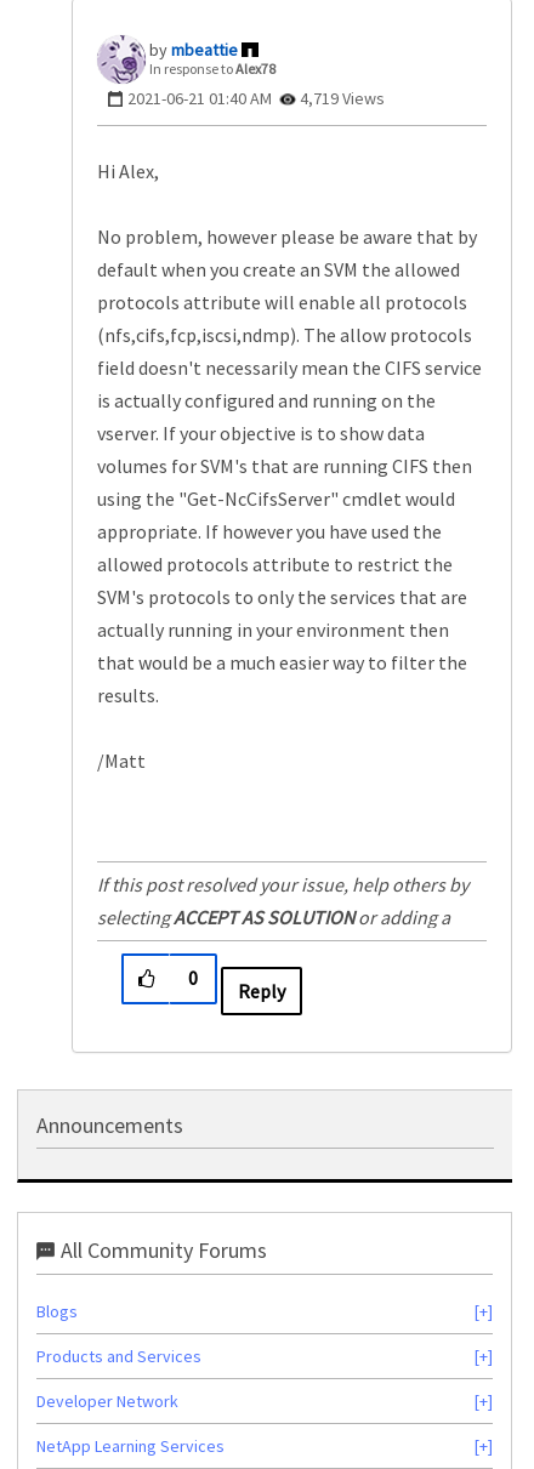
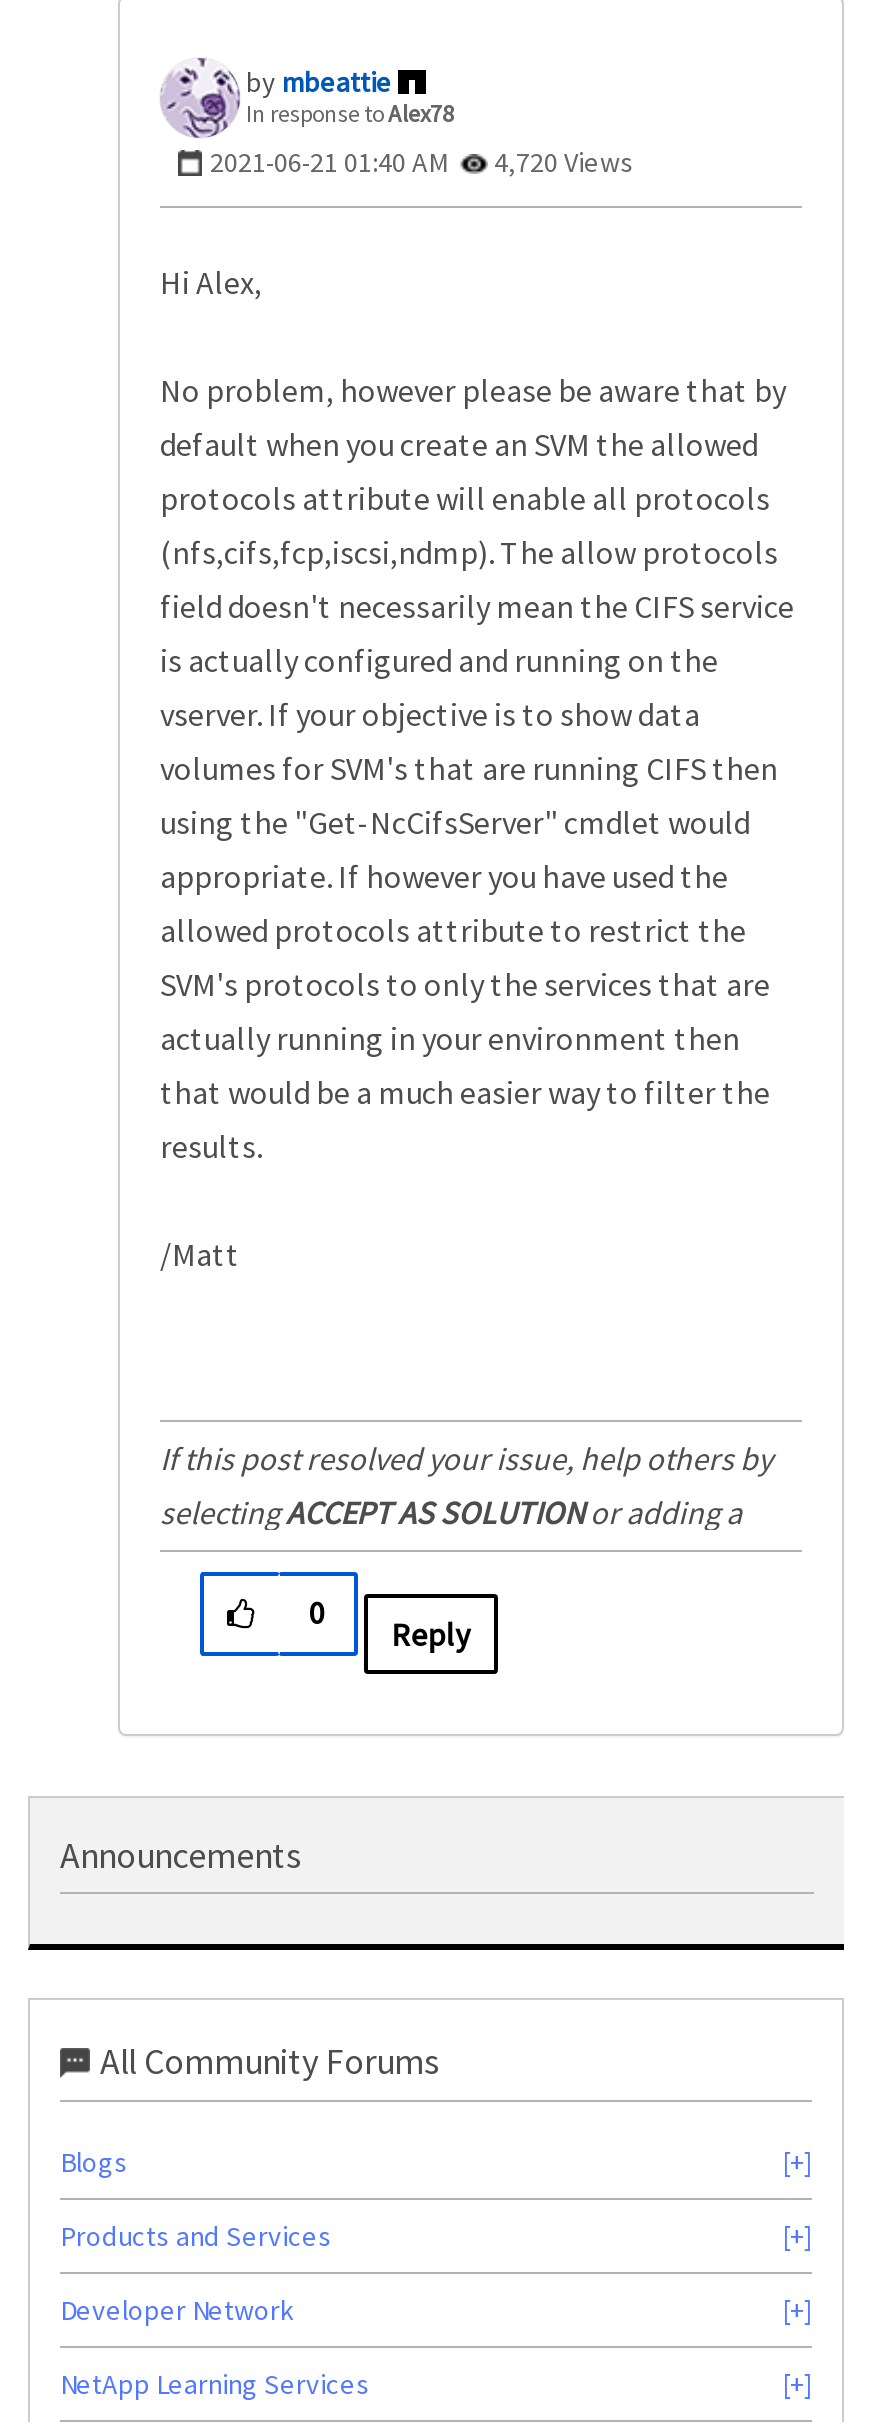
- 2021-06-21 01:40 AM 4,719 Views
+ 2021-06-21 01:40 AM 4,720 Views
